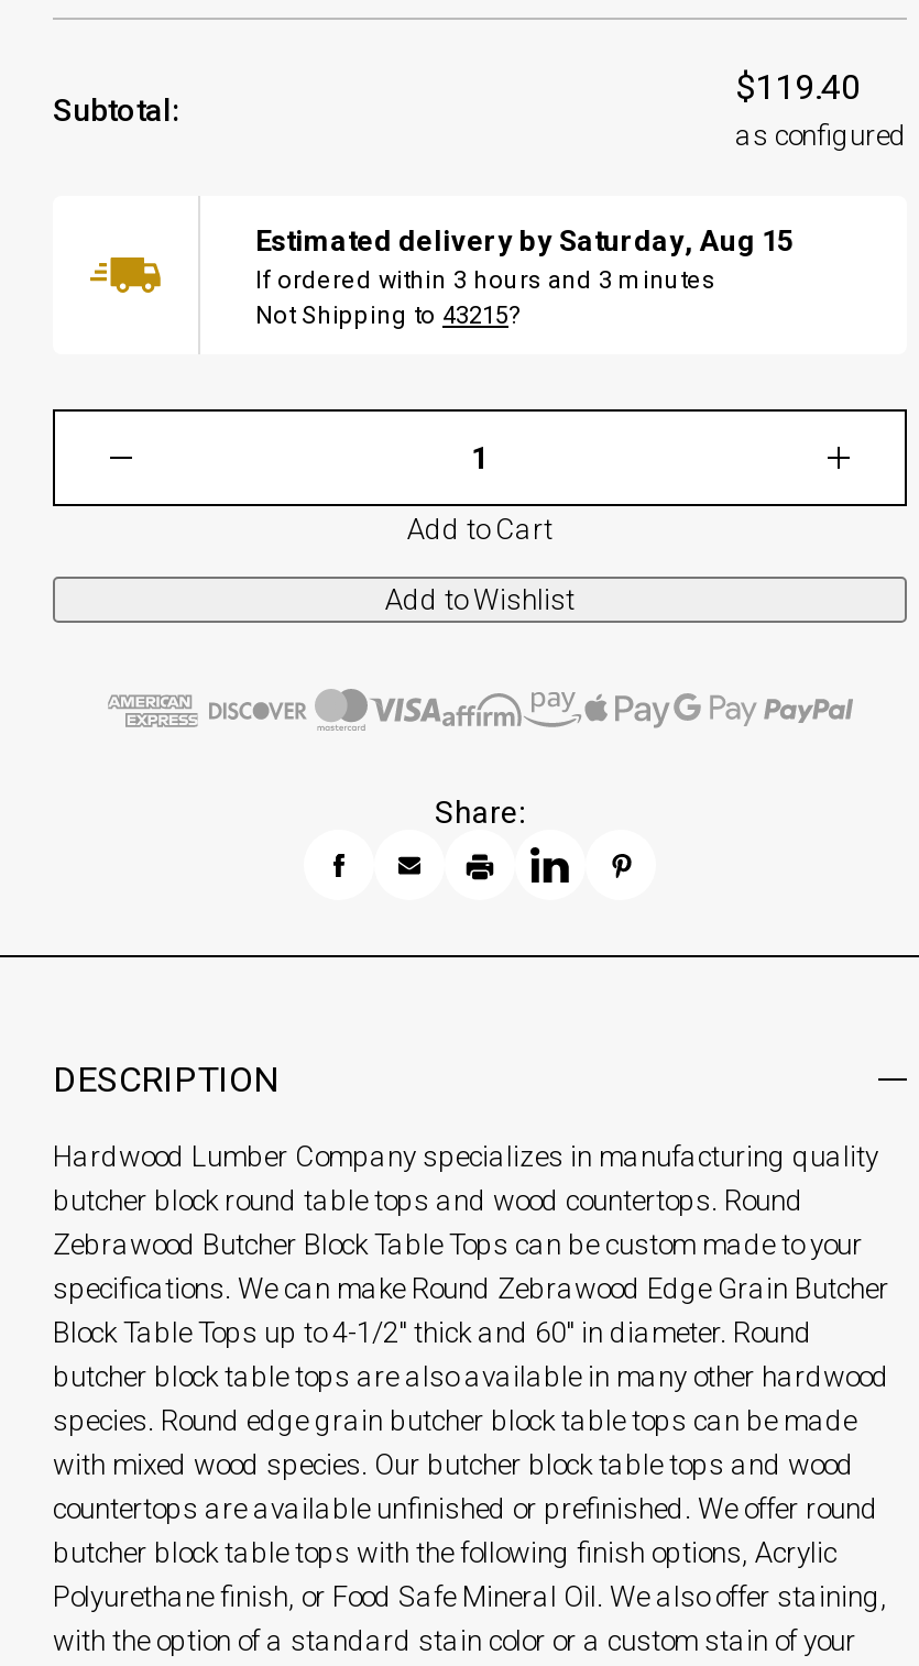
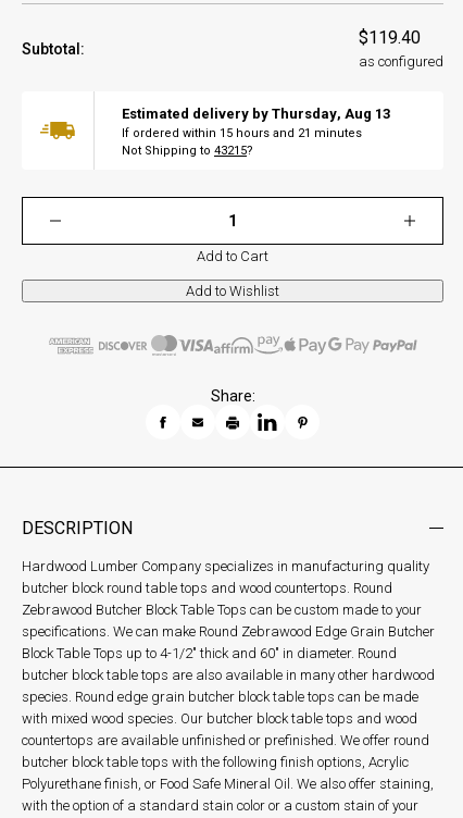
- Estimated delivery by Saturday, Aug 15
+ Estimated delivery by Thursday, Aug 13

- If ordered within 3 hours and 3 minutes
+ If ordered within 15 hours and 21 minutes
